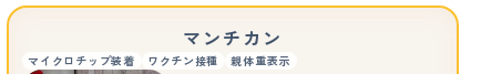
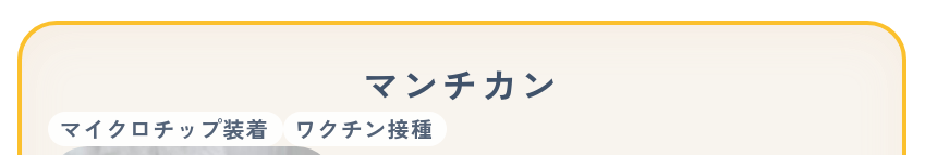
- 親体重表示
